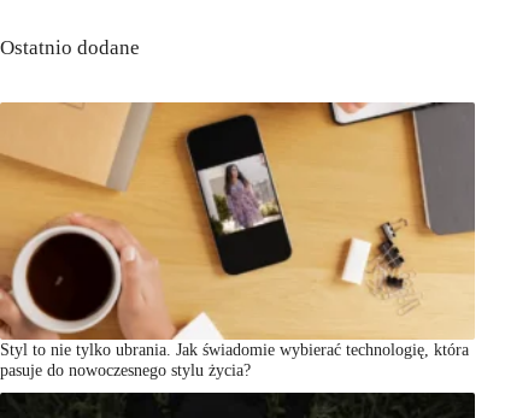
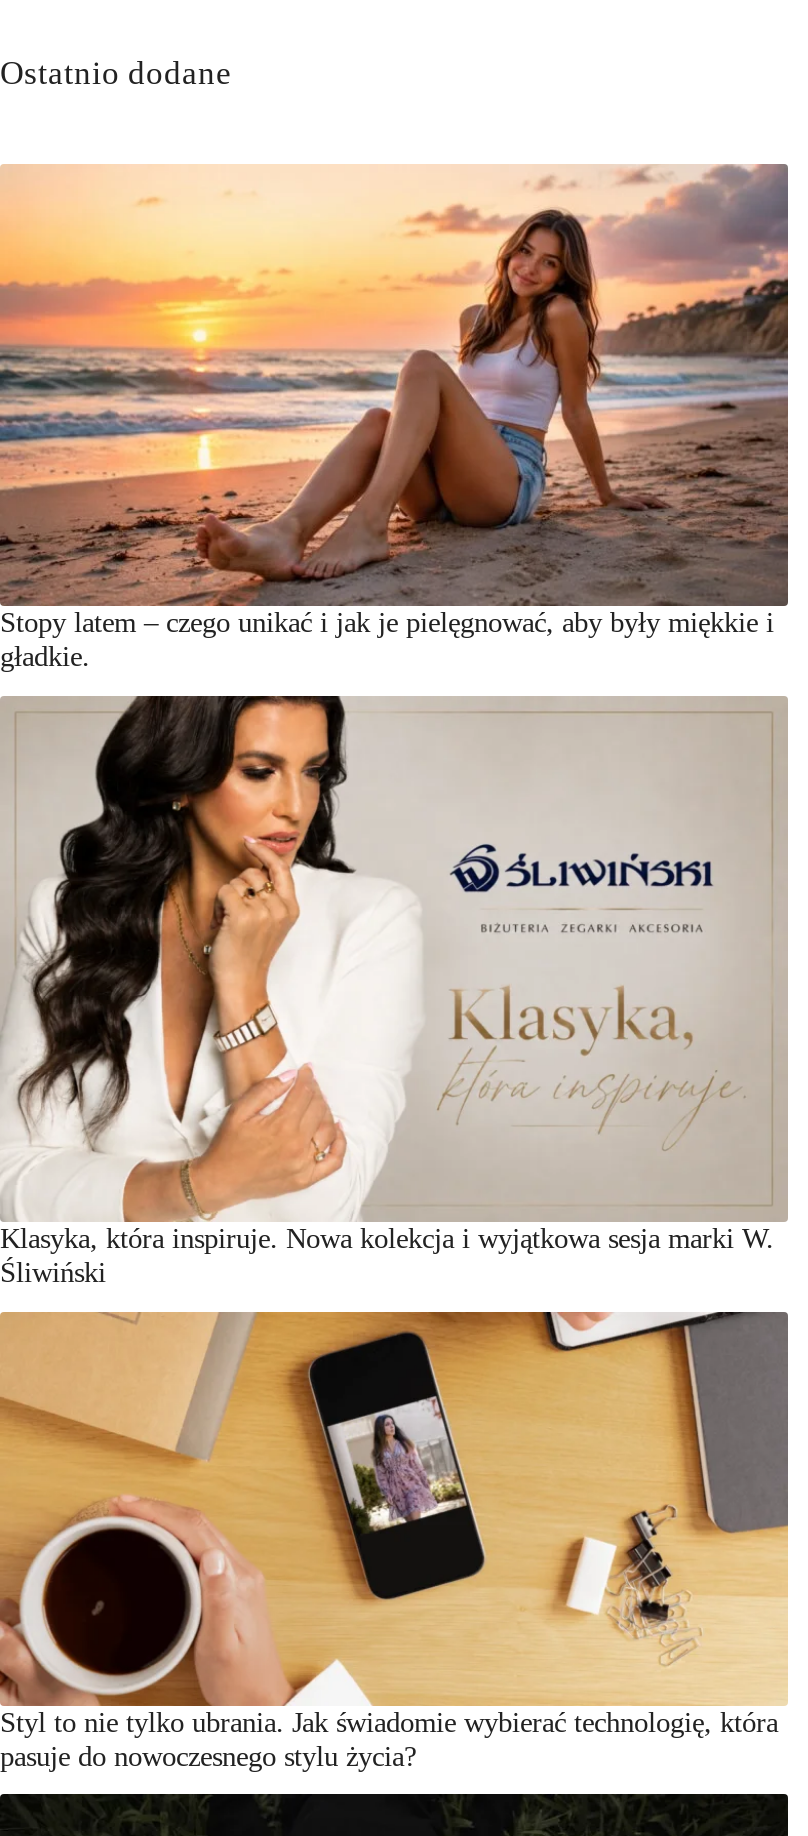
+ [image]
+ Stopy latem – czego unikać i jak je pielęgnować, aby były miękkie i
+ gładkie.

+ [image]
+ Klasyka, która inspiruje. Nowa kolekcja i wyjątkowa sesja marki W.
+ Śliwiński
